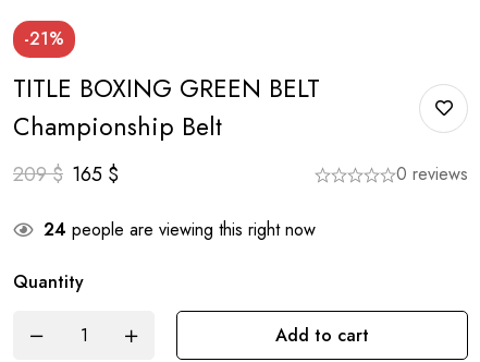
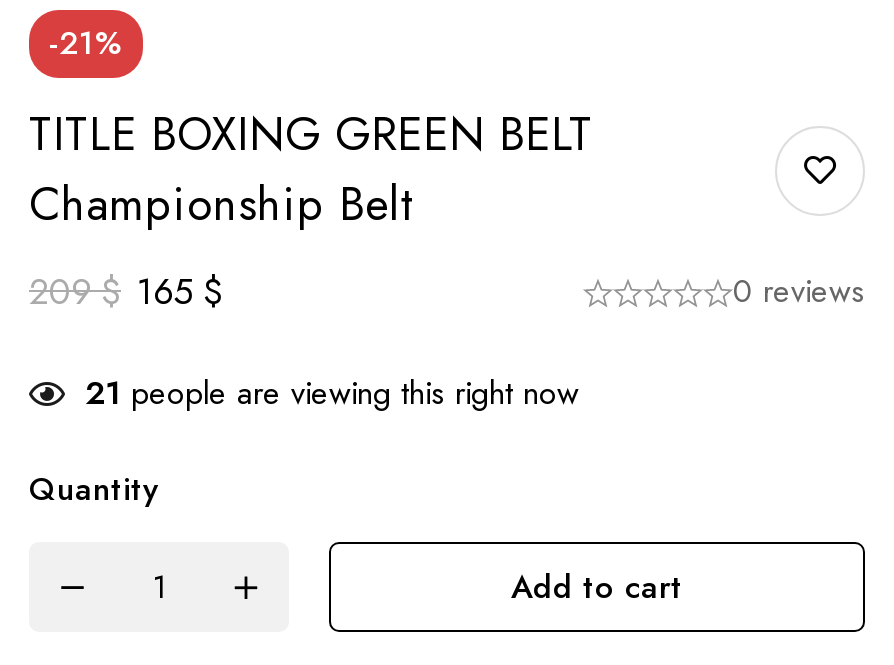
- 24 people are viewing this right now
+ 21 people are viewing this right now
